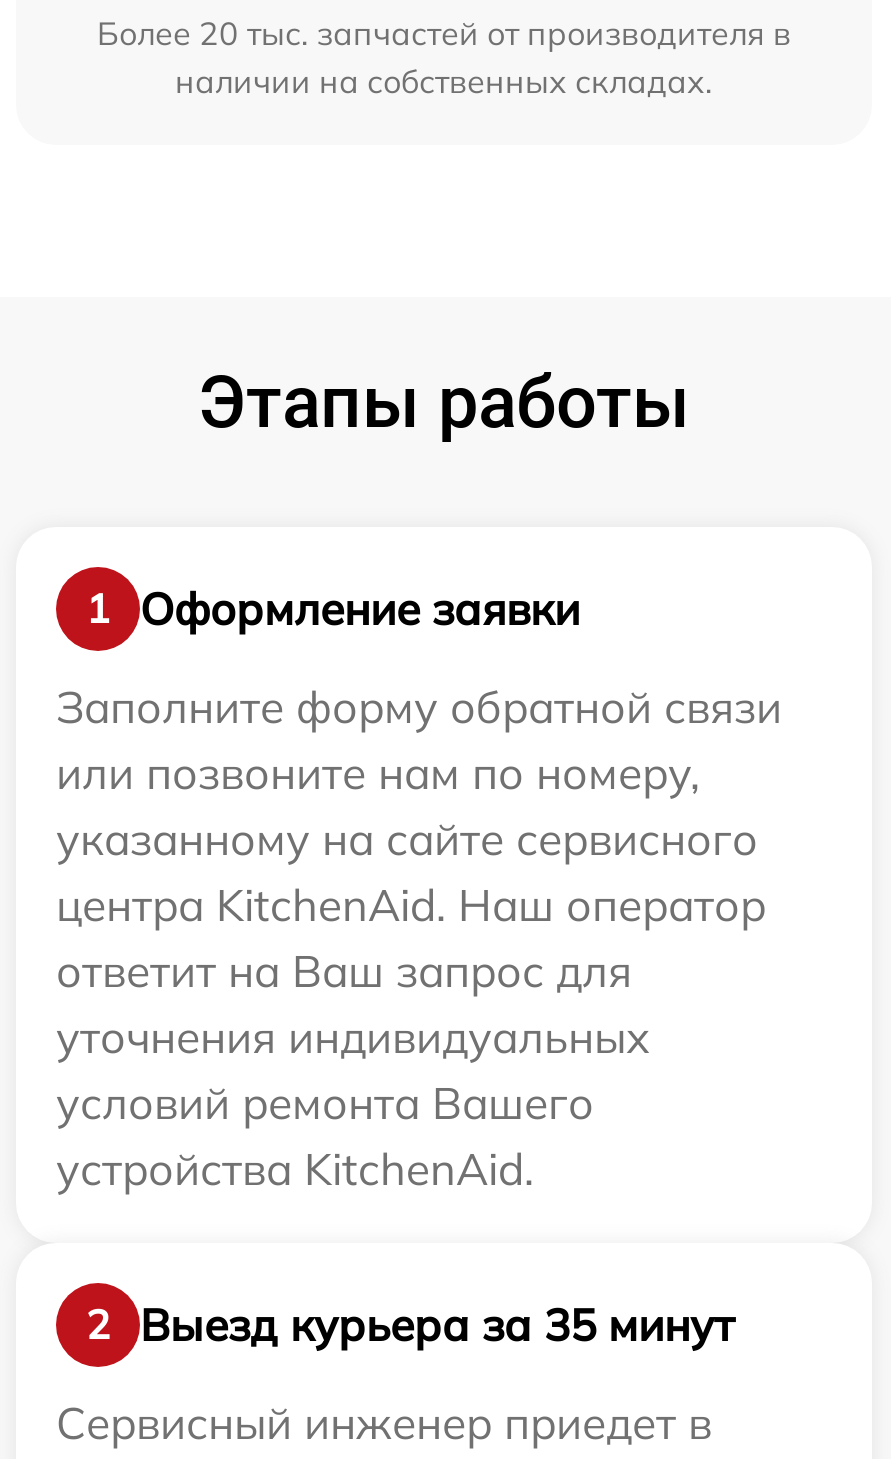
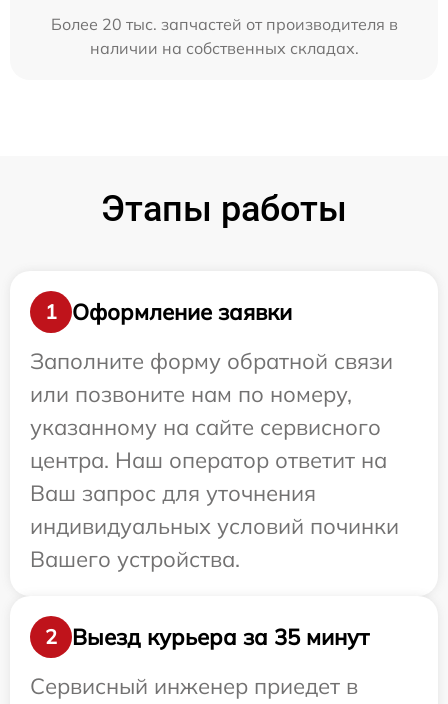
- центра KitchenAid. Наш оператор
- ответит на Ваш запрос для
- уточнения индивидуальных
- условий ремонта Вашего
- устройства KitchenAid.
+ центра. Наш оператор ответит на
+ Ваш запрос для уточнения
+ индивидуальных условий починки
+ Вашего устройства.
